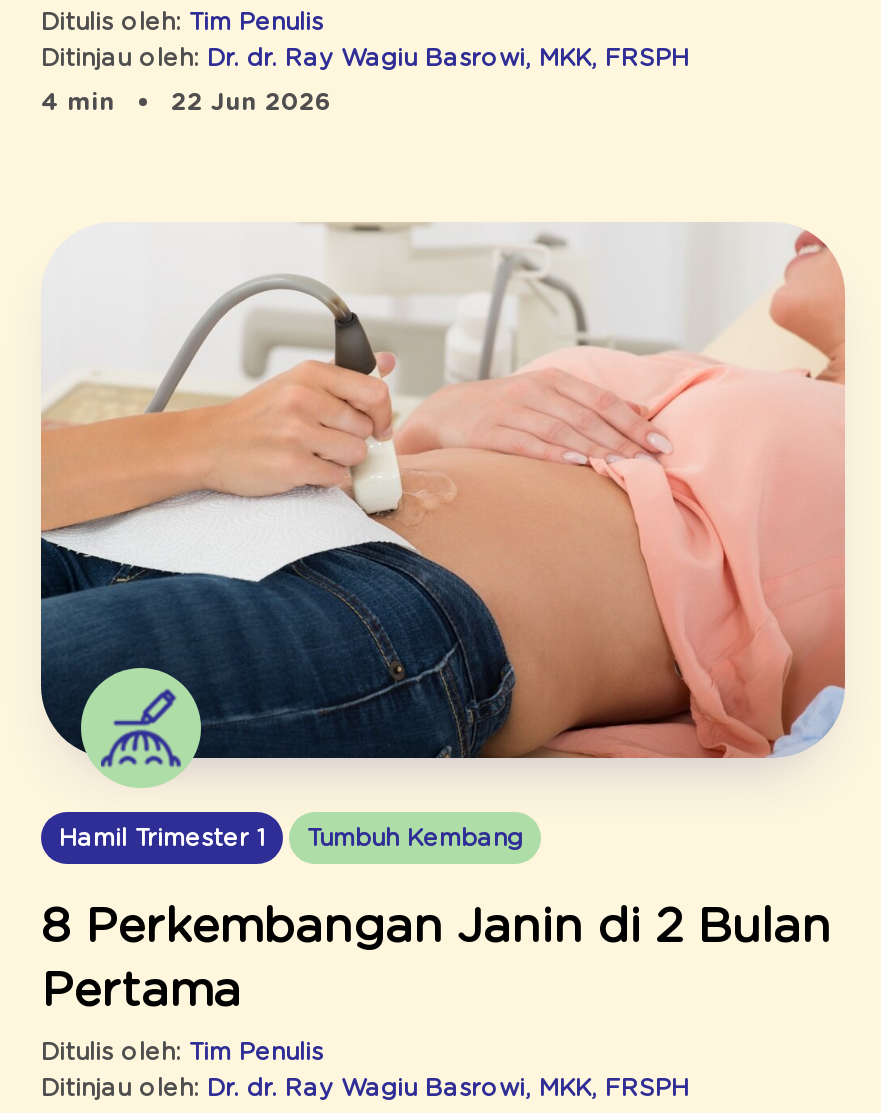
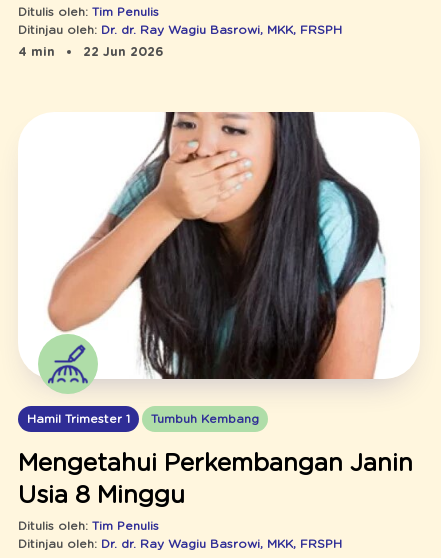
- [image]
+ [image]

- 8 Perkembangan Janin di 2 Bulan
- Pertama
+ Mengetahui Perkembangan Janin
+ Usia 8 Minggu
